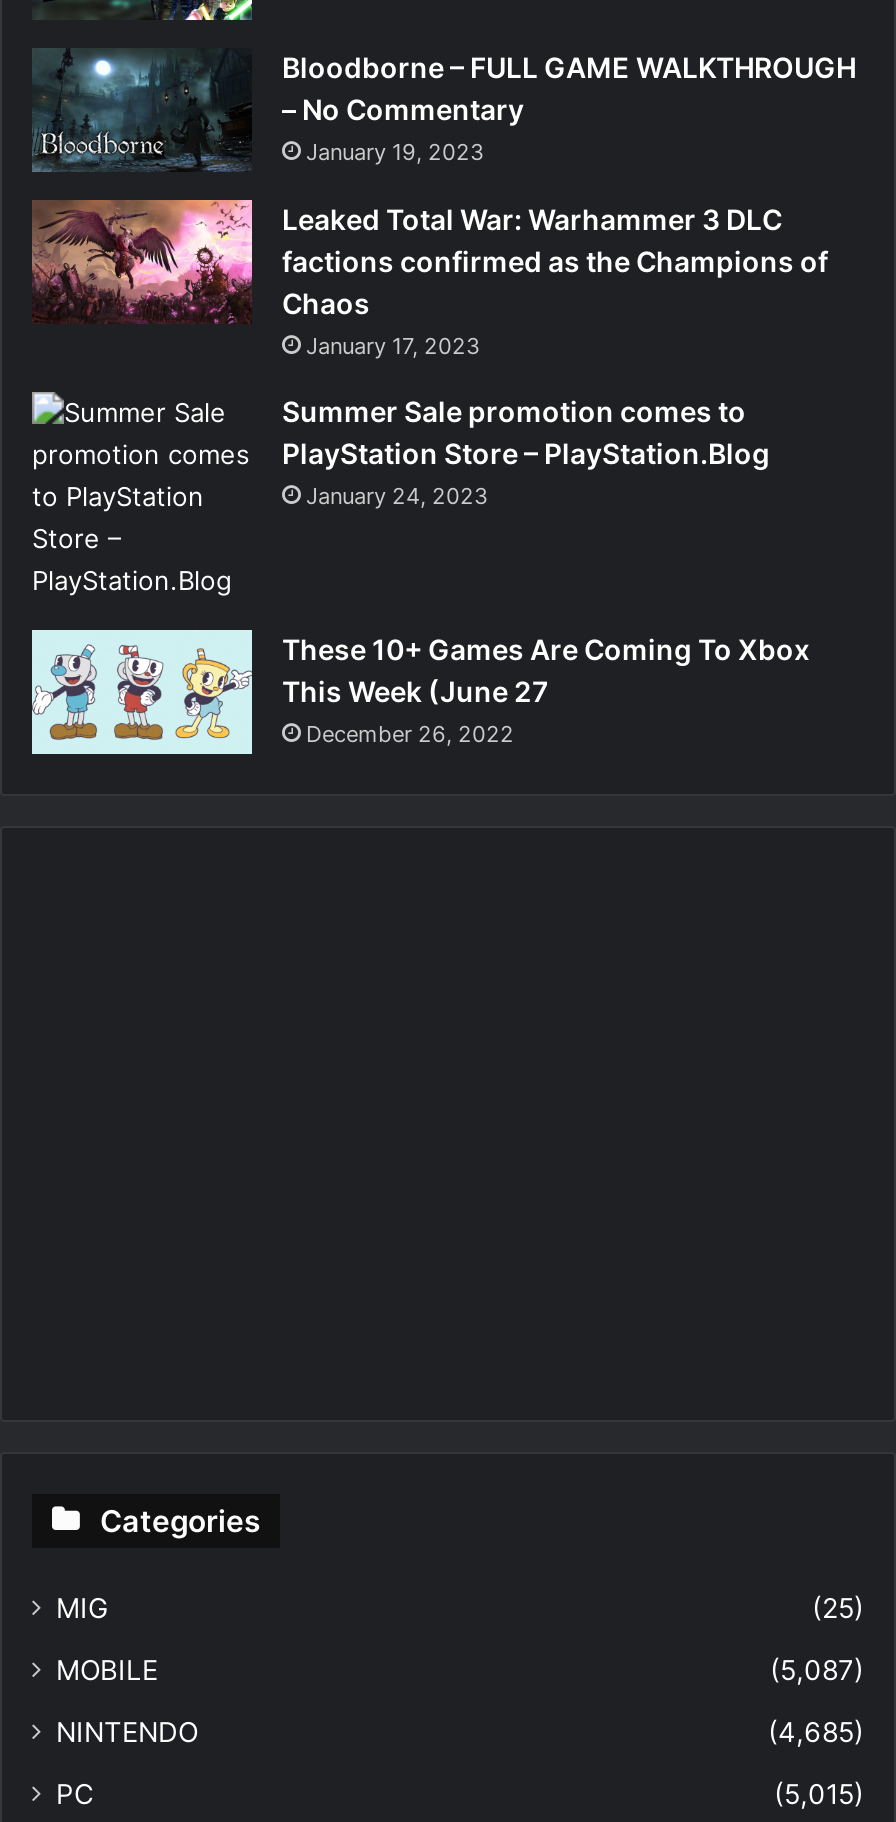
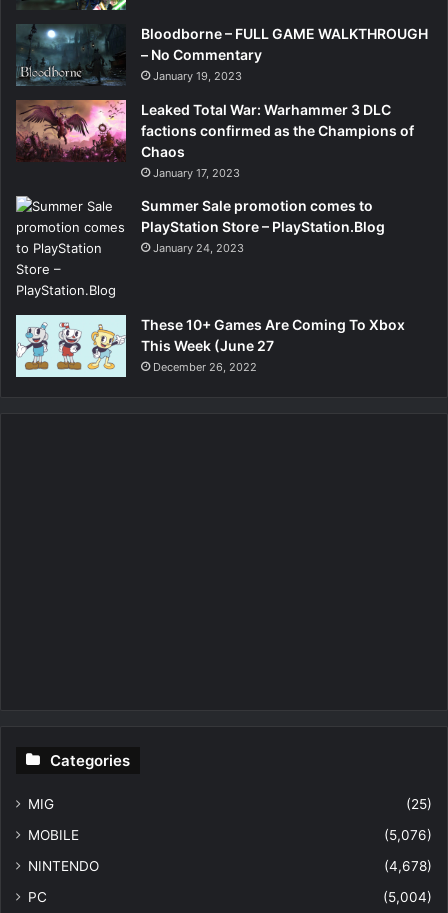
- (5,087)
+ (5,076)

- (4,685)
+ (4,678)

- (5,015)
+ (5,004)
